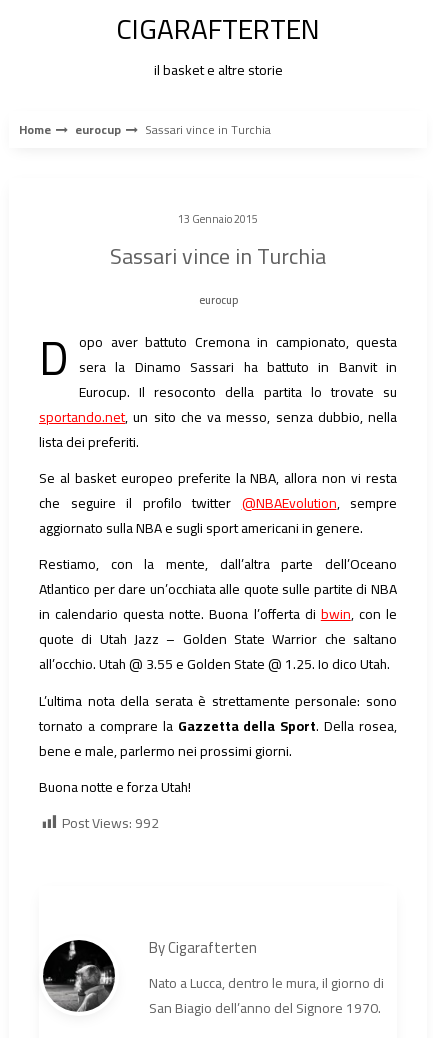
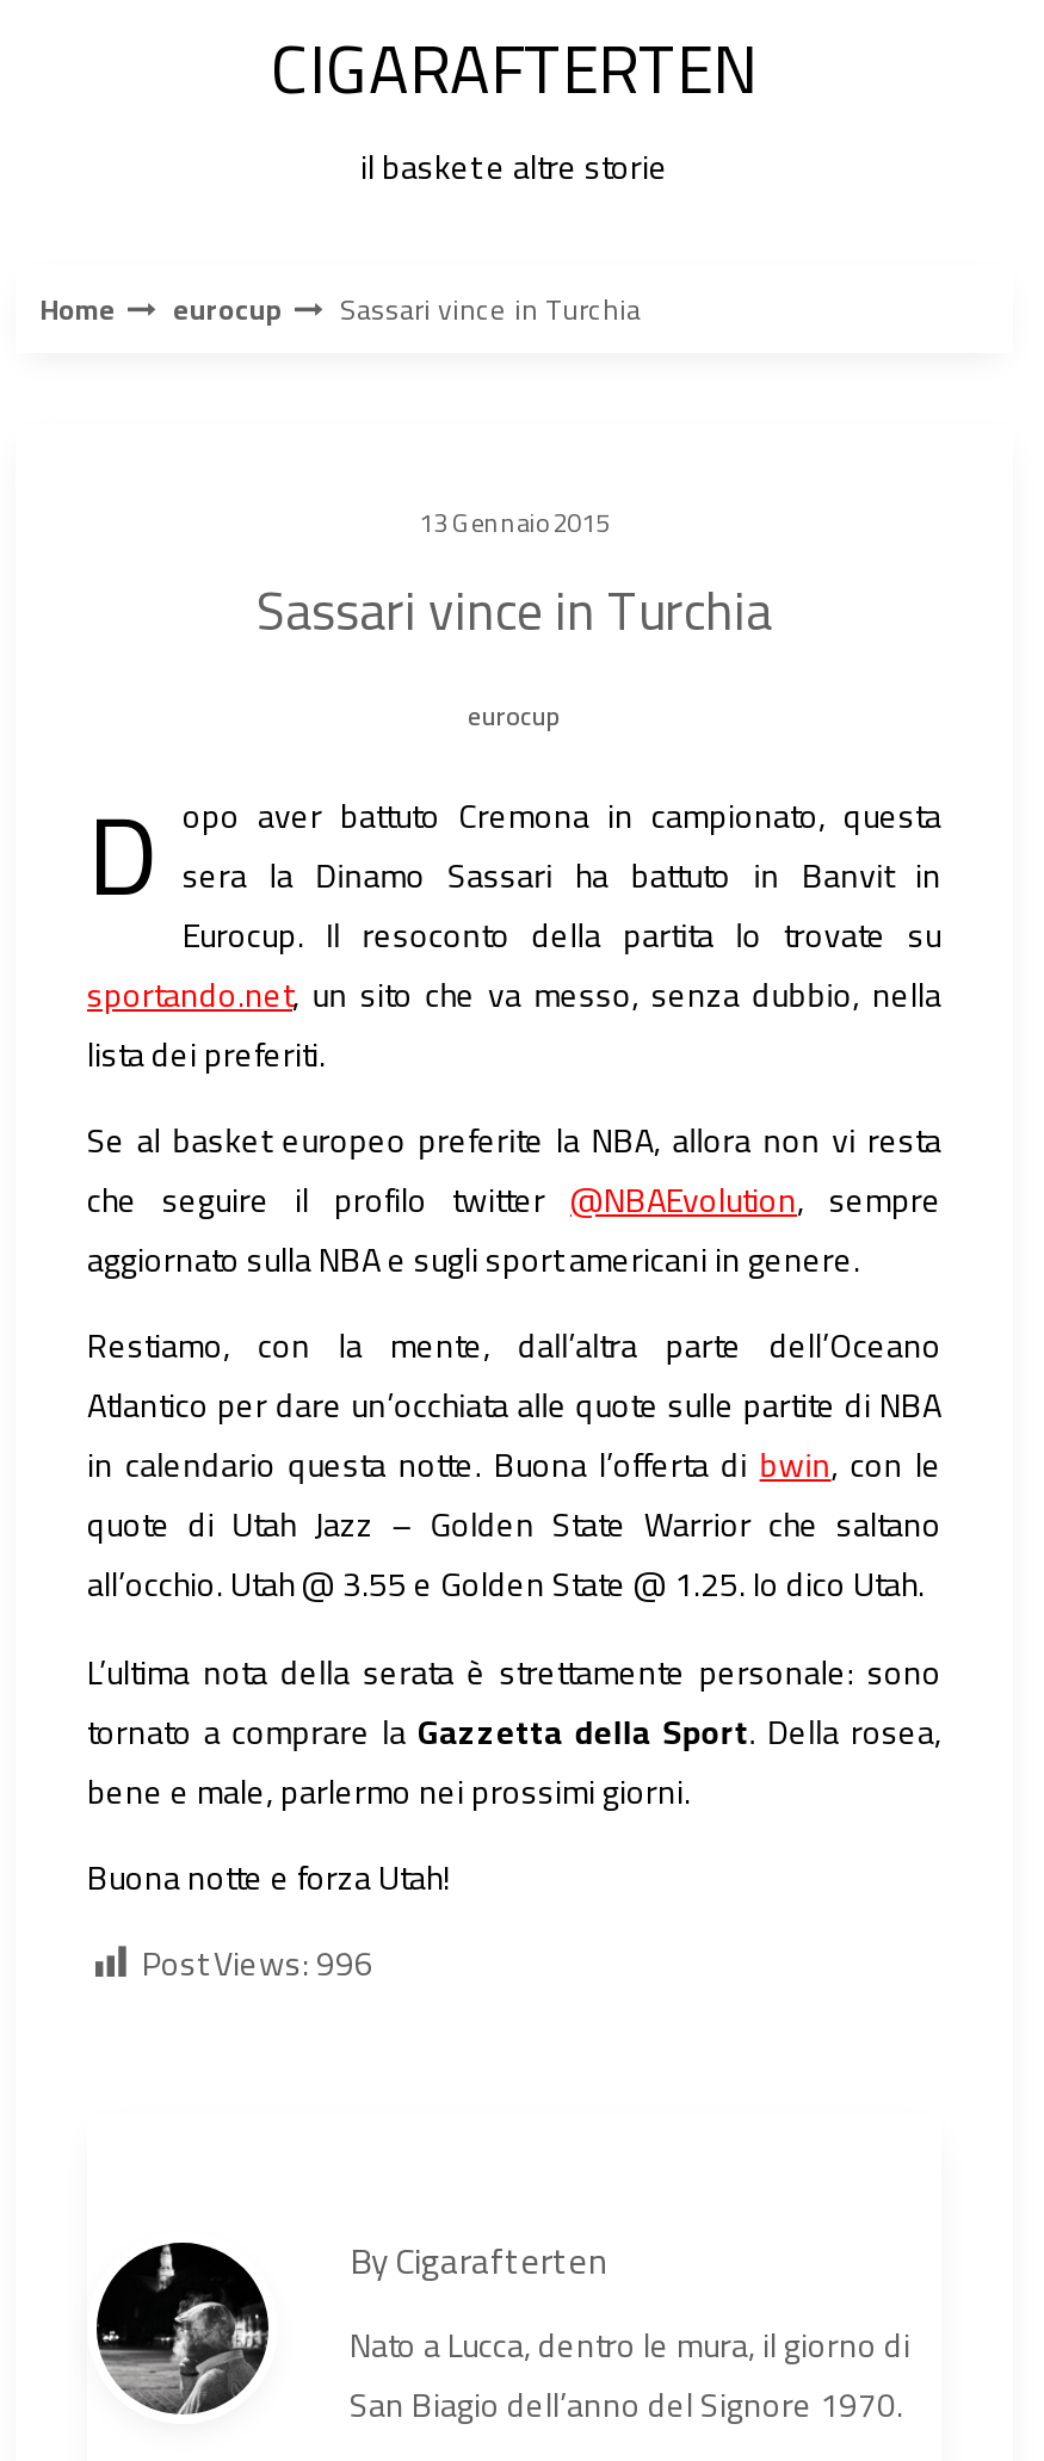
- Post Views: 992
+ Post Views: 996
